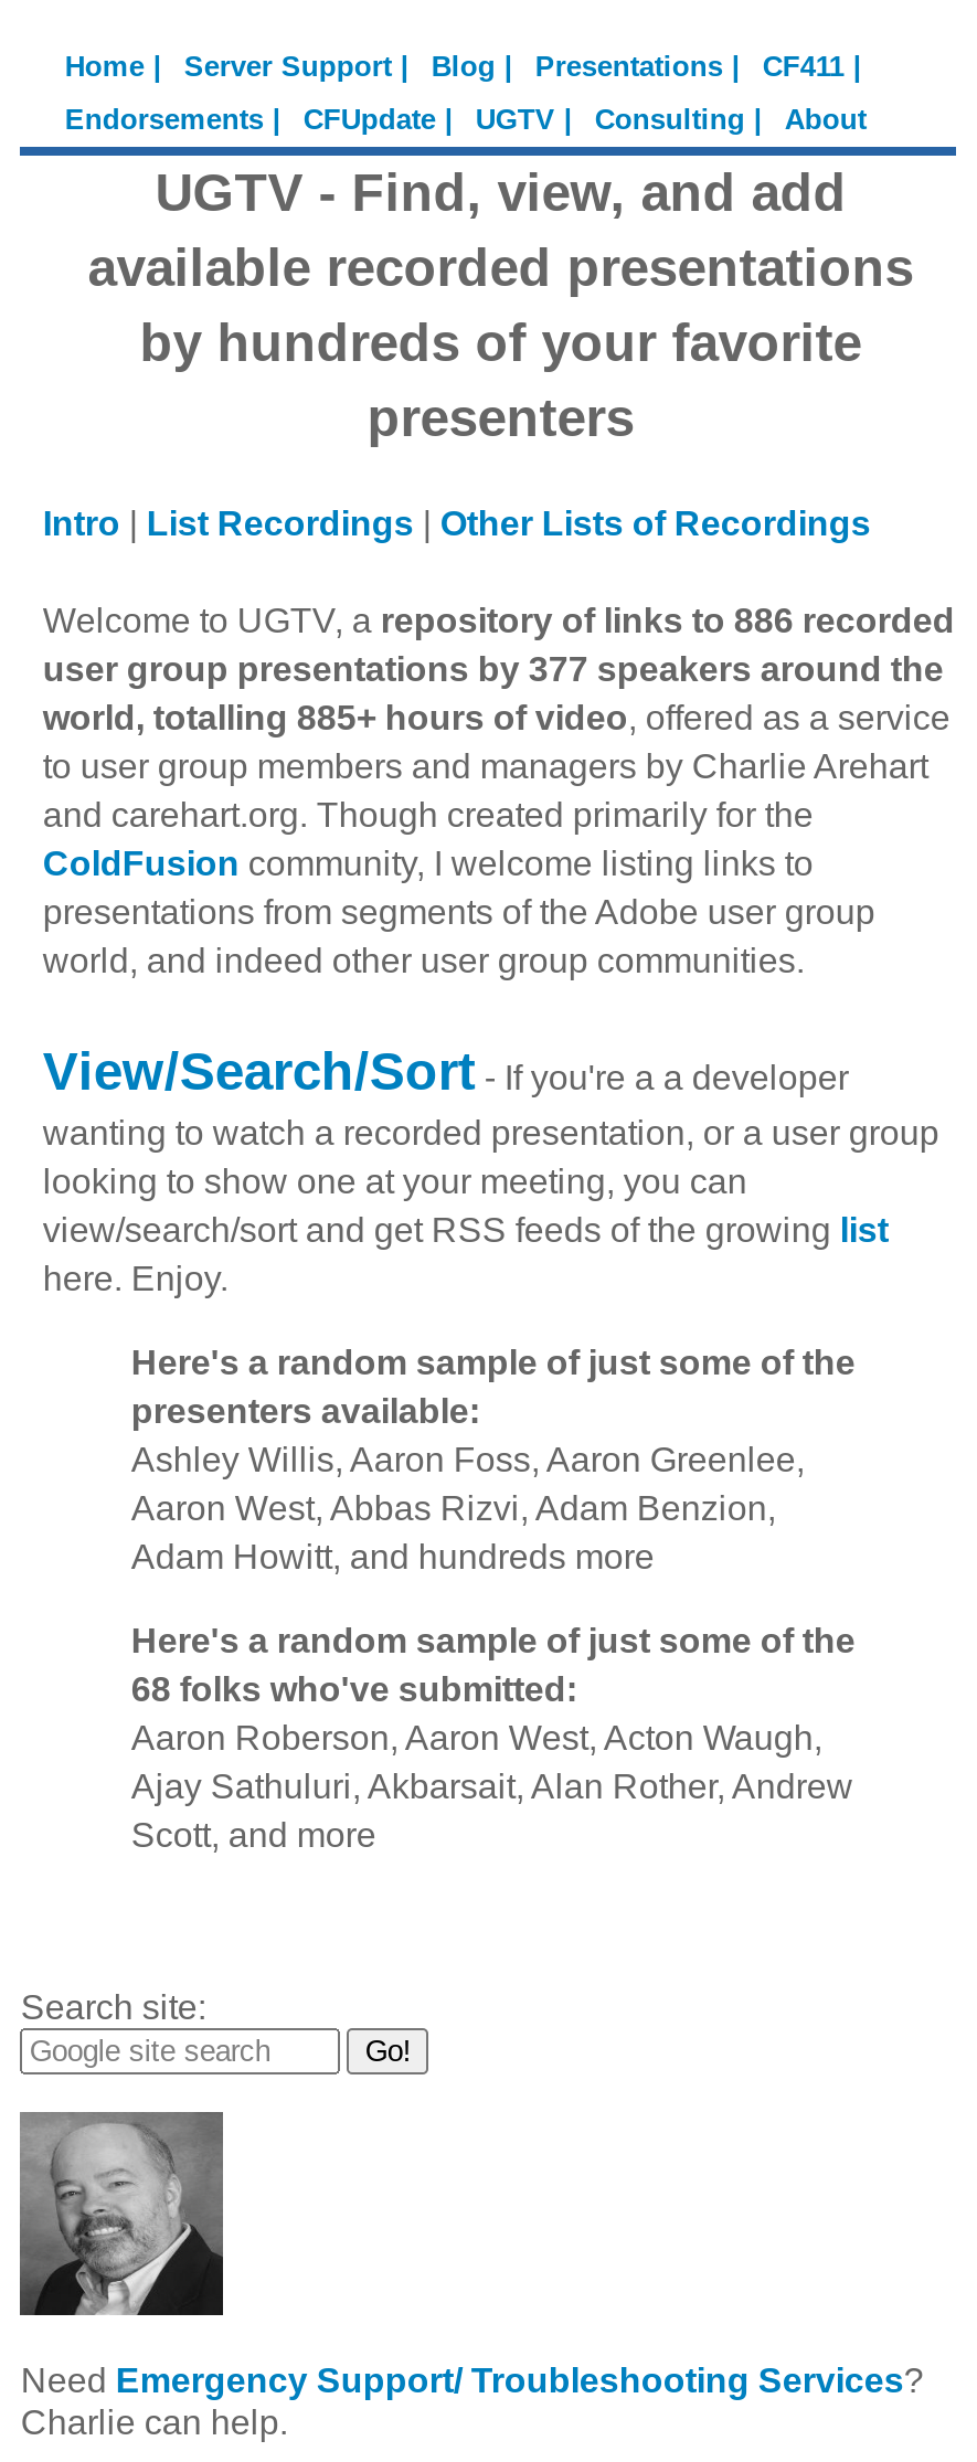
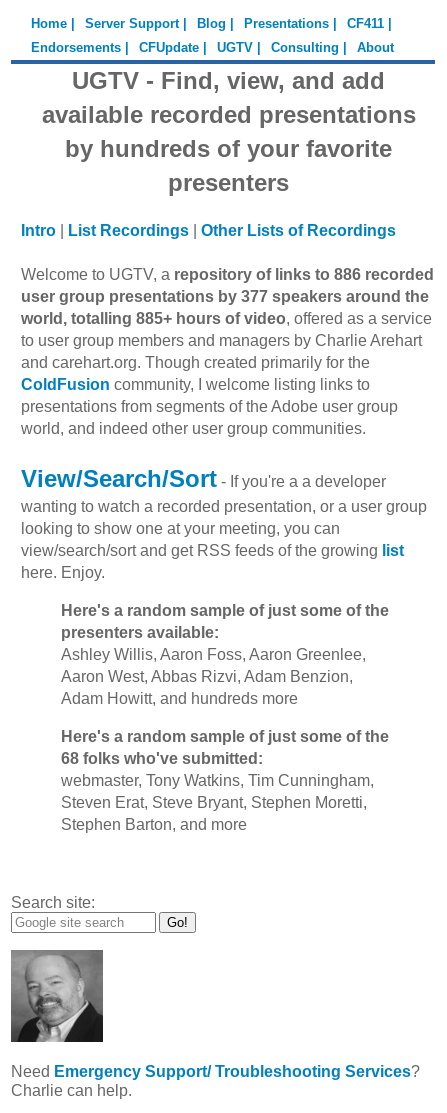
- Aaron Roberson, Aaron West, Acton Waugh,
- Ajay Sathuluri, Akbarsait, Alan Rother, Andrew
- Scott, and more
+ webmaster, Tony Watkins, Tim Cunningham,
+ Steven Erat, Steve Bryant, Stephen Moretti,
+ Stephen Barton, and more
